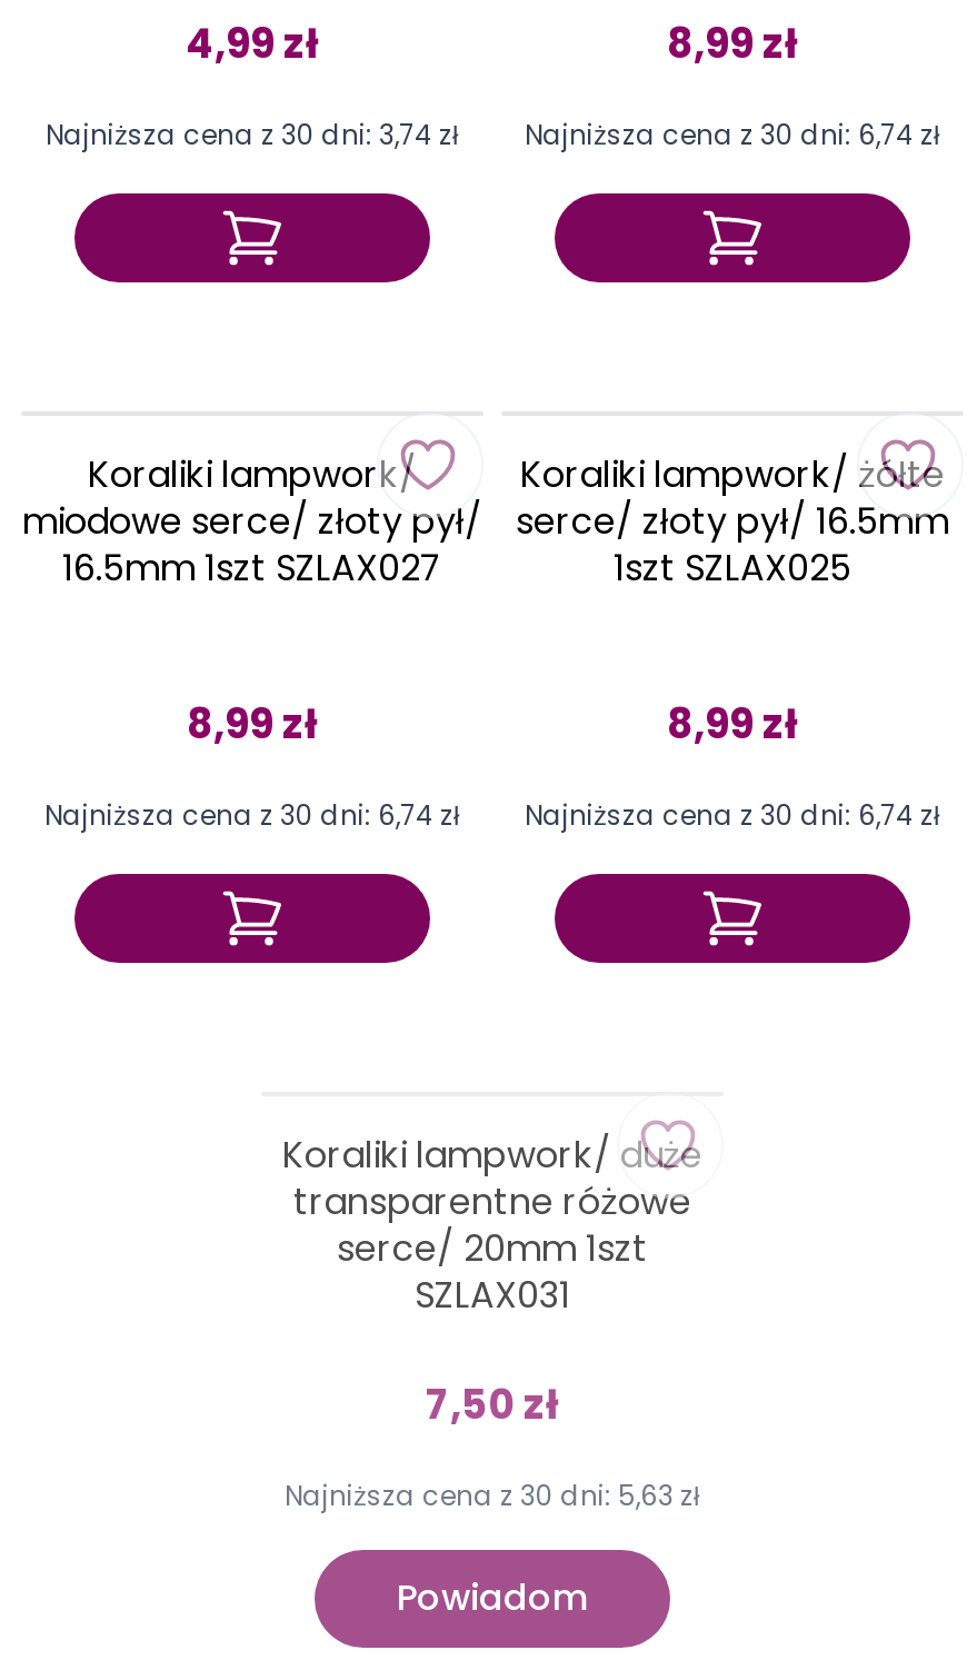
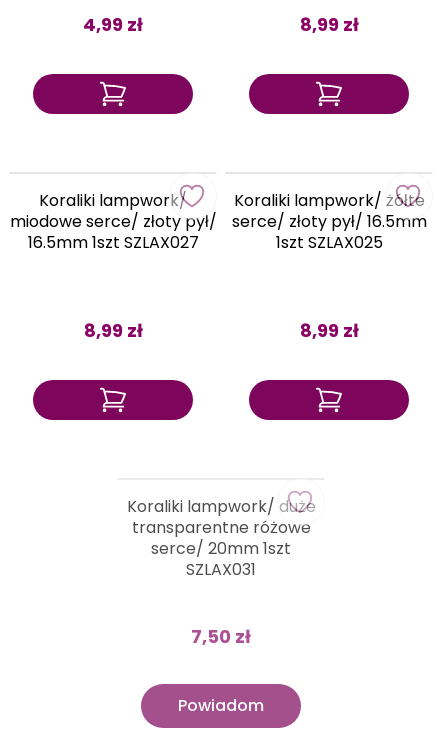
- Najniższa cena z 30 dni: 3,74 zł

- Najniższa cena z 30 dni: 6,74 zł

- Najniższa cena z 30 dni: 6,74 zł

- Najniższa cena z 30 dni: 6,74 zł

- Najniższa cena z 30 dni: 5,63 zł
